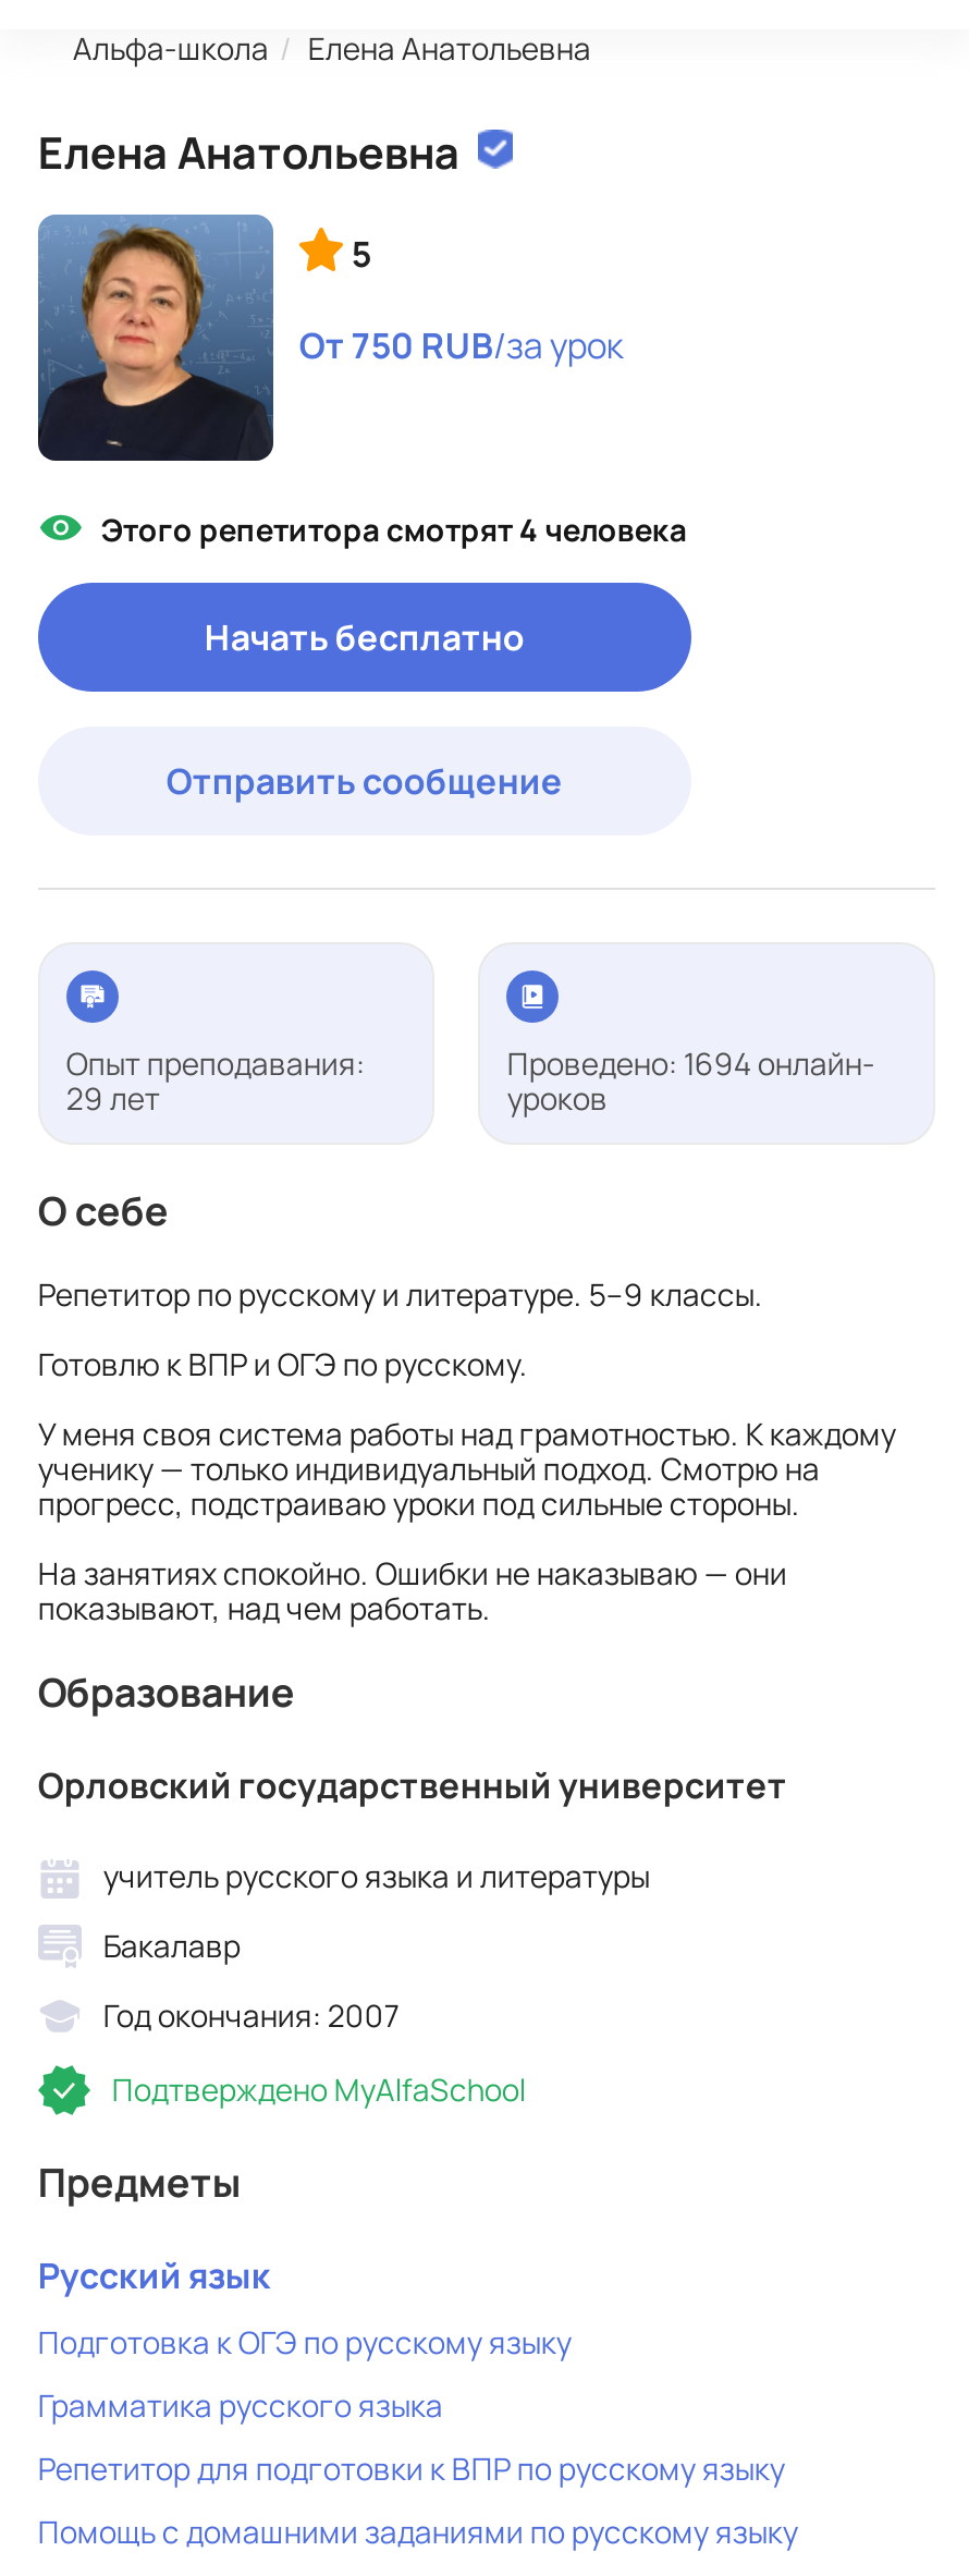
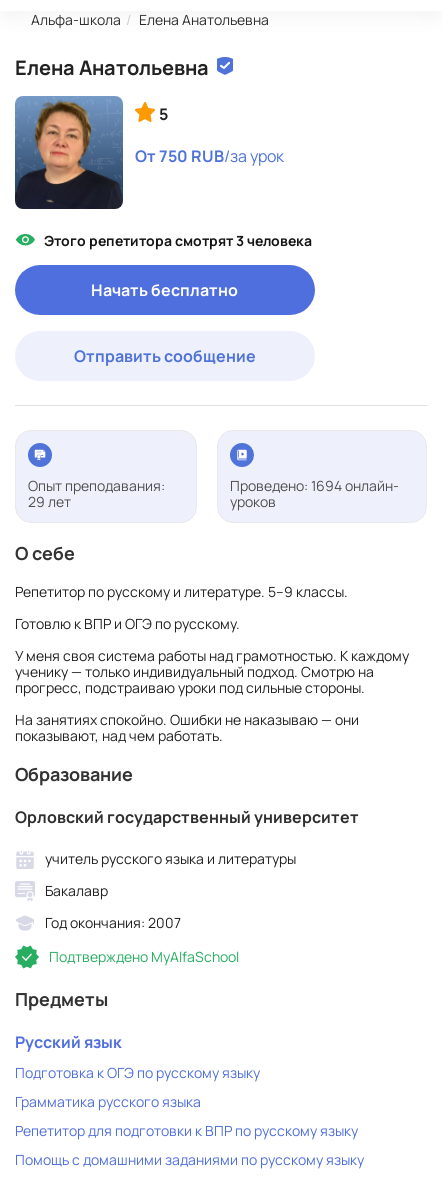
- Этого репетитора смотрят 4 человека
+ Этого репетитора смотрят 3 человека
